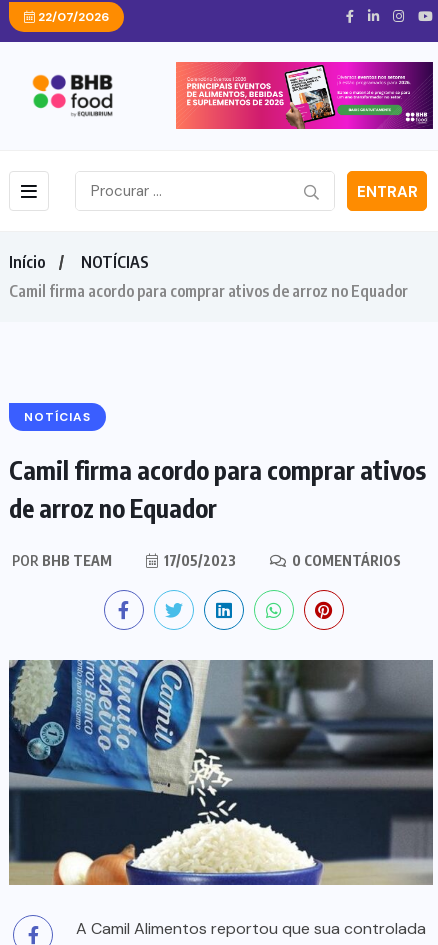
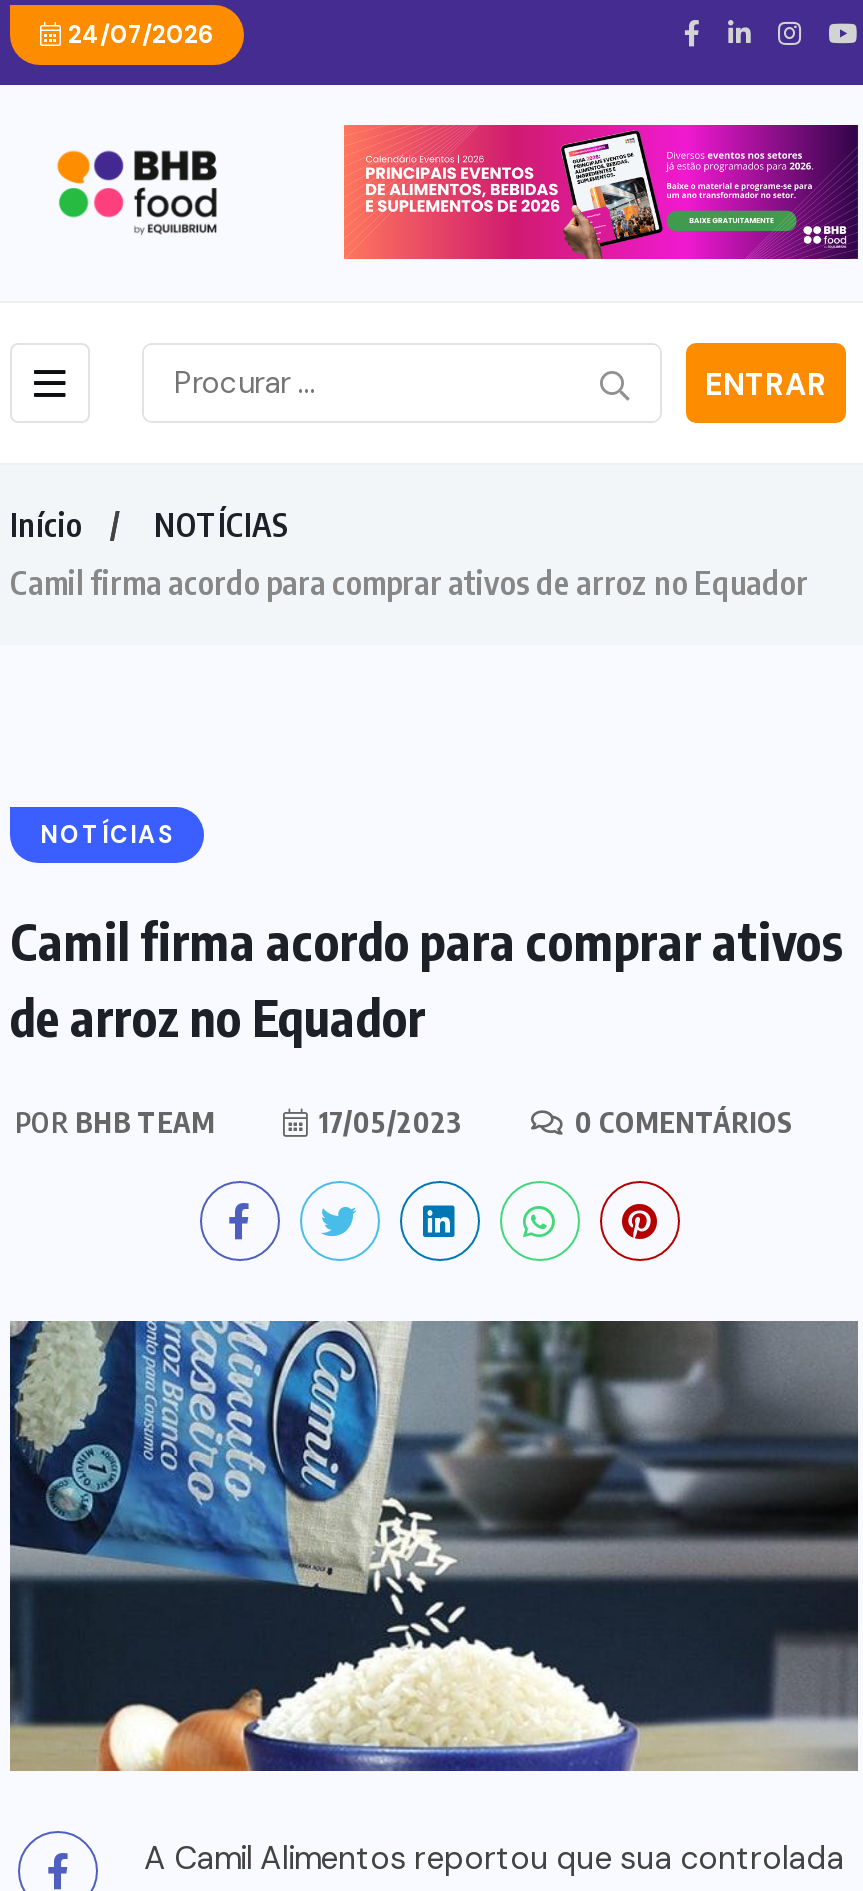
- 22/07/2026
+ 24/07/2026
